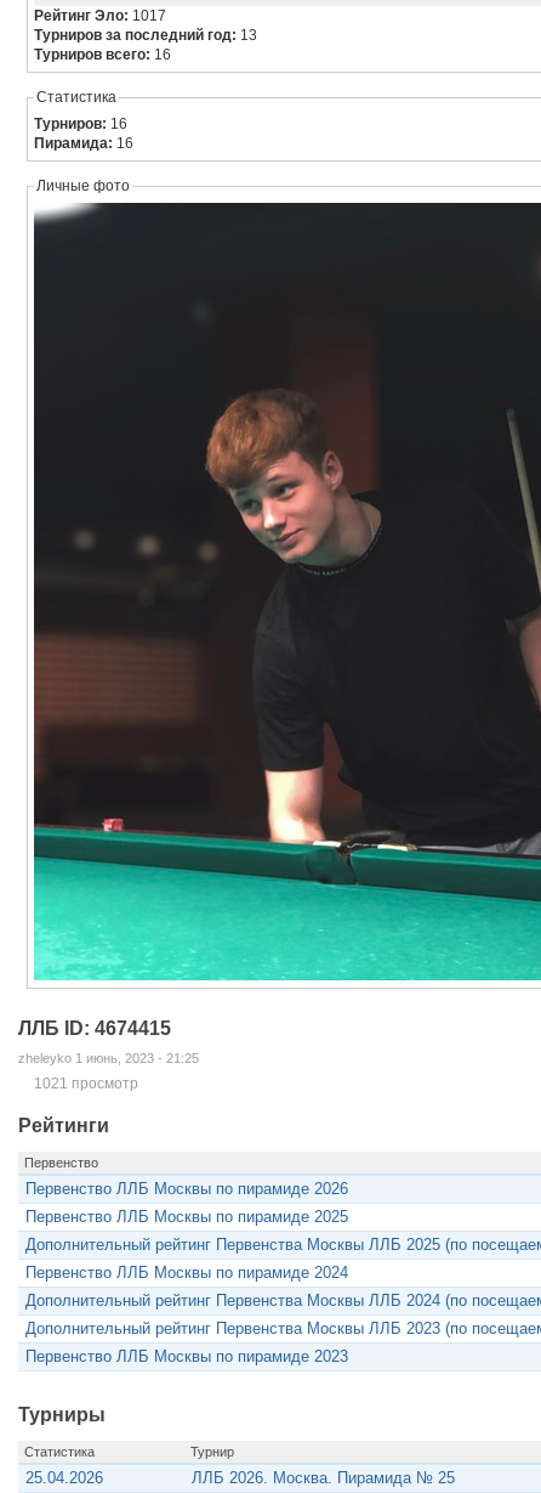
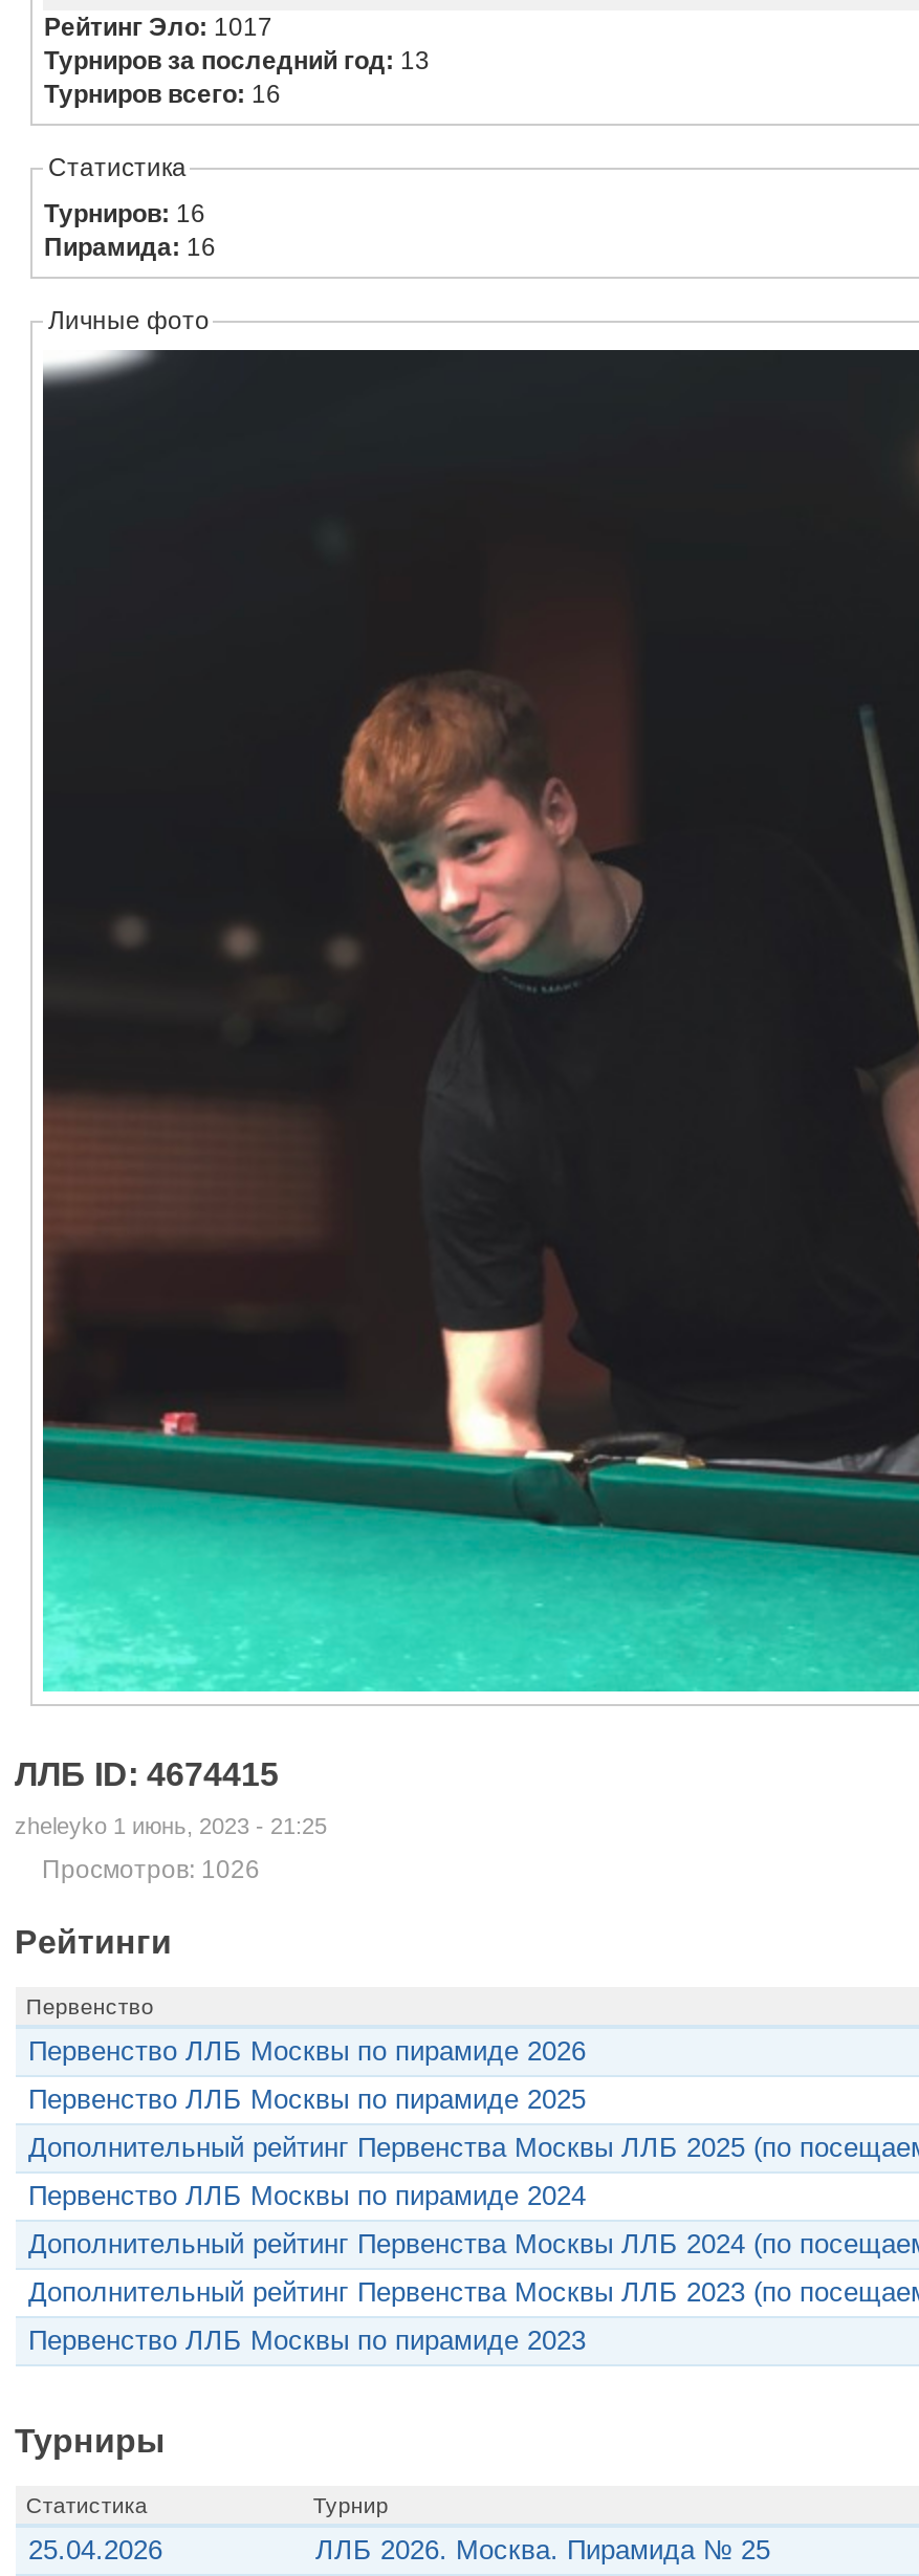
- 1021 просмотр
+ Просмотров: 1026
